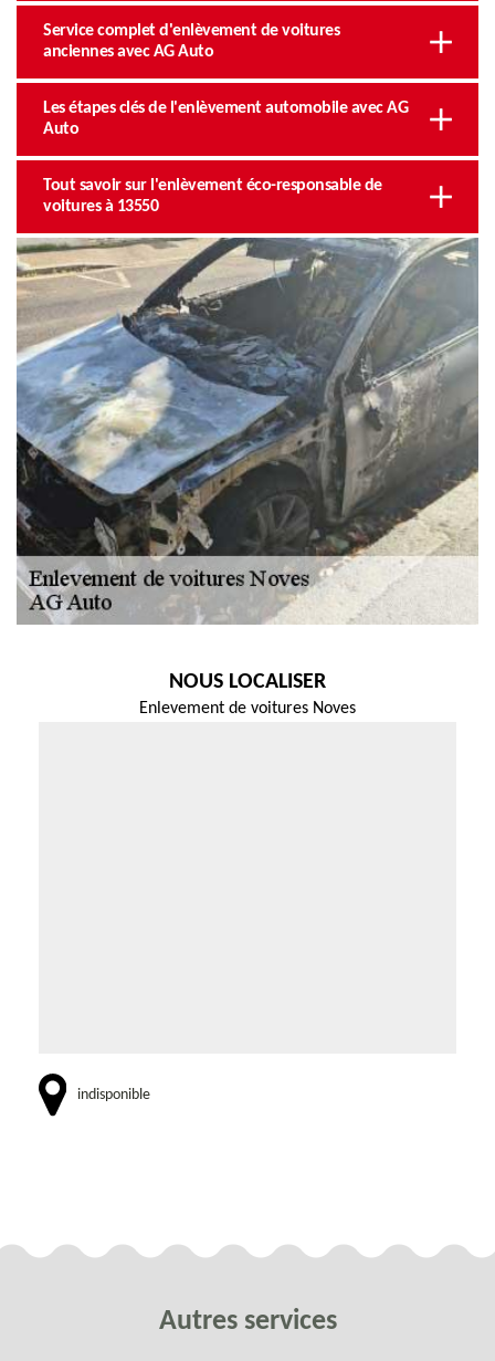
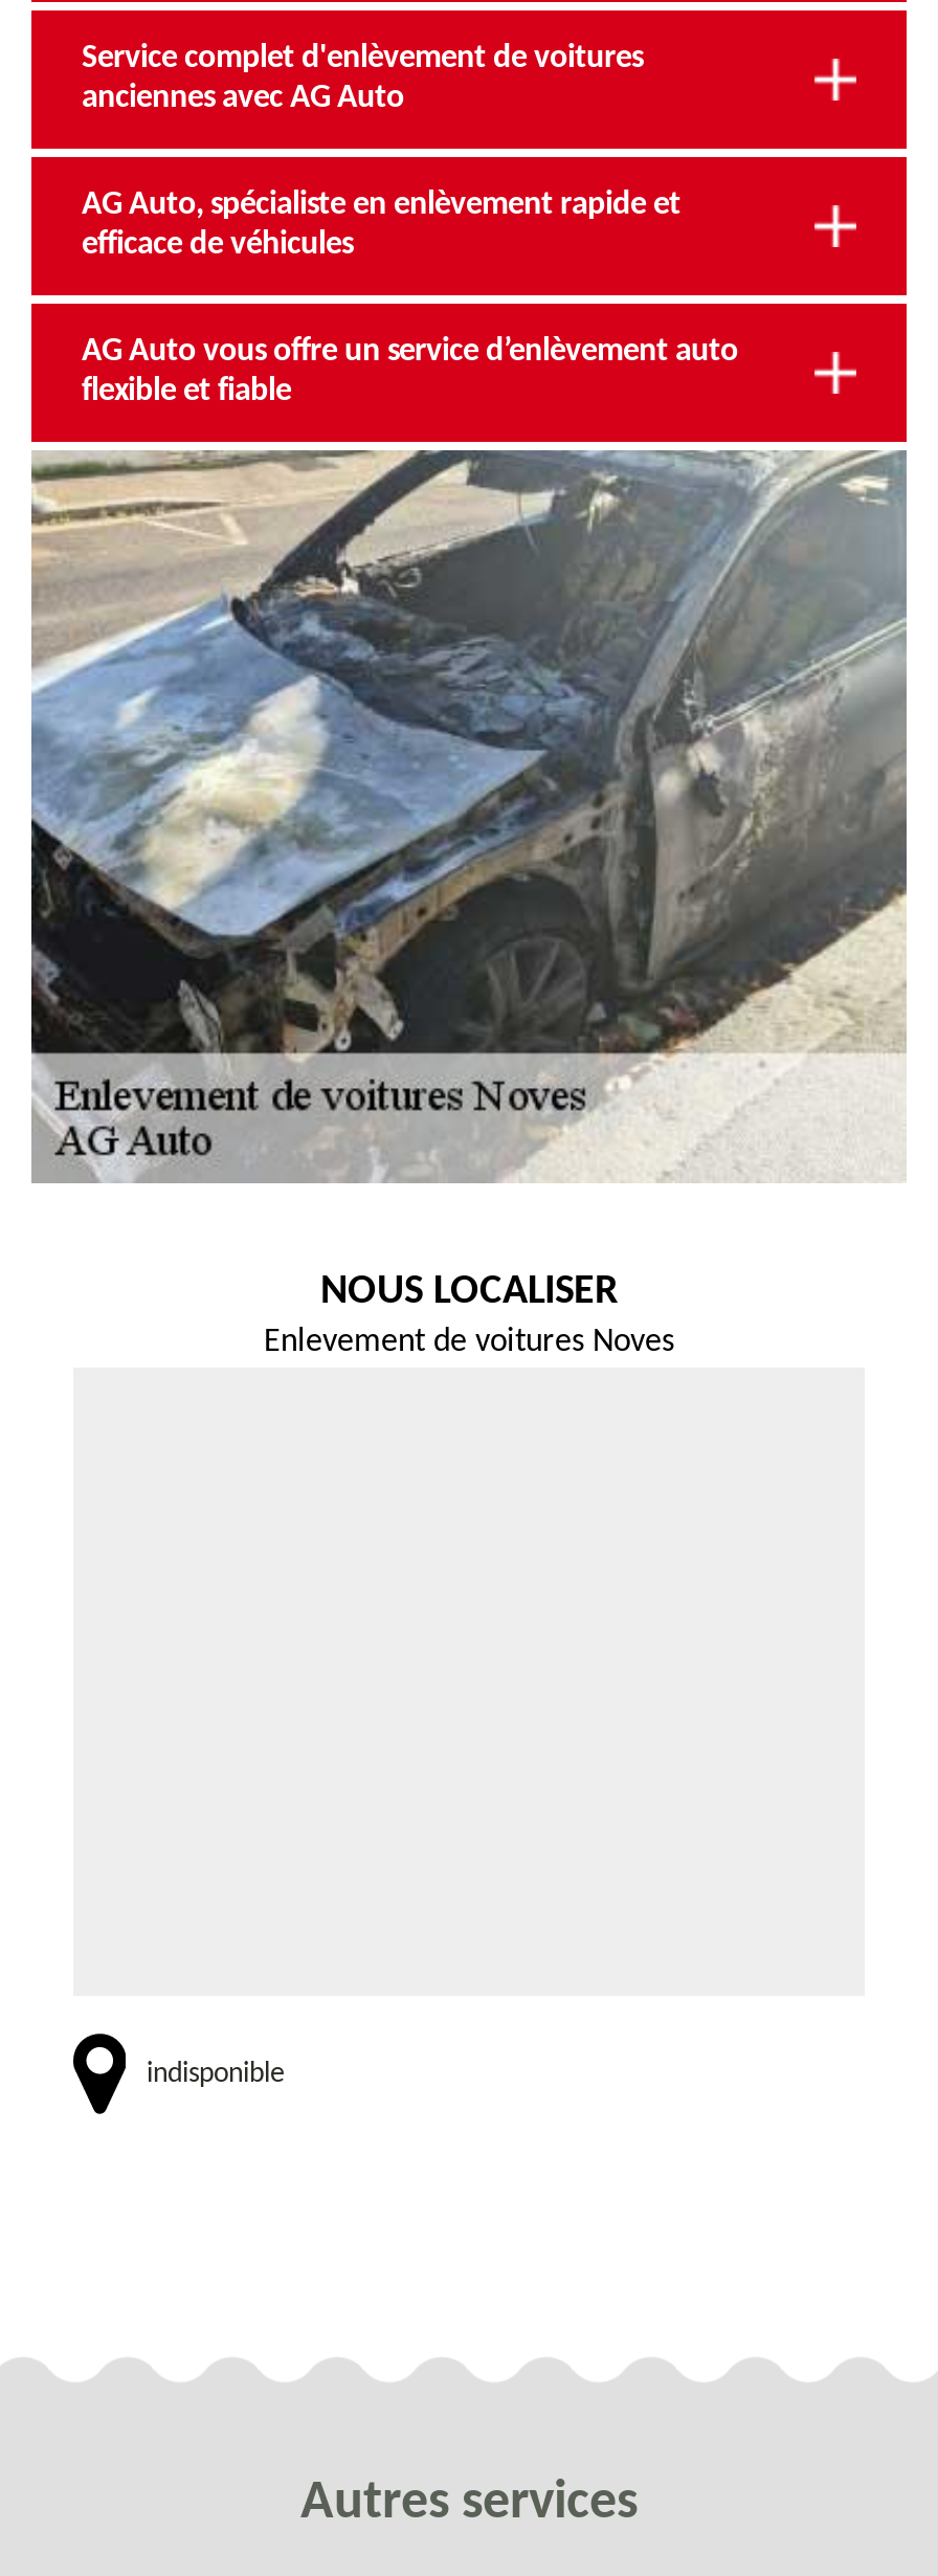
- Les étapes clés de l'enlèvement automobile avec AG
- Auto
+ AG Auto, spécialiste en enlèvement rapide et
+ efficace de véhicules

- Tout savoir sur l'enlèvement éco-responsable de
- voitures à 13550
+ AG Auto vous offre un service d’enlèvement auto
+ flexible et fiable
